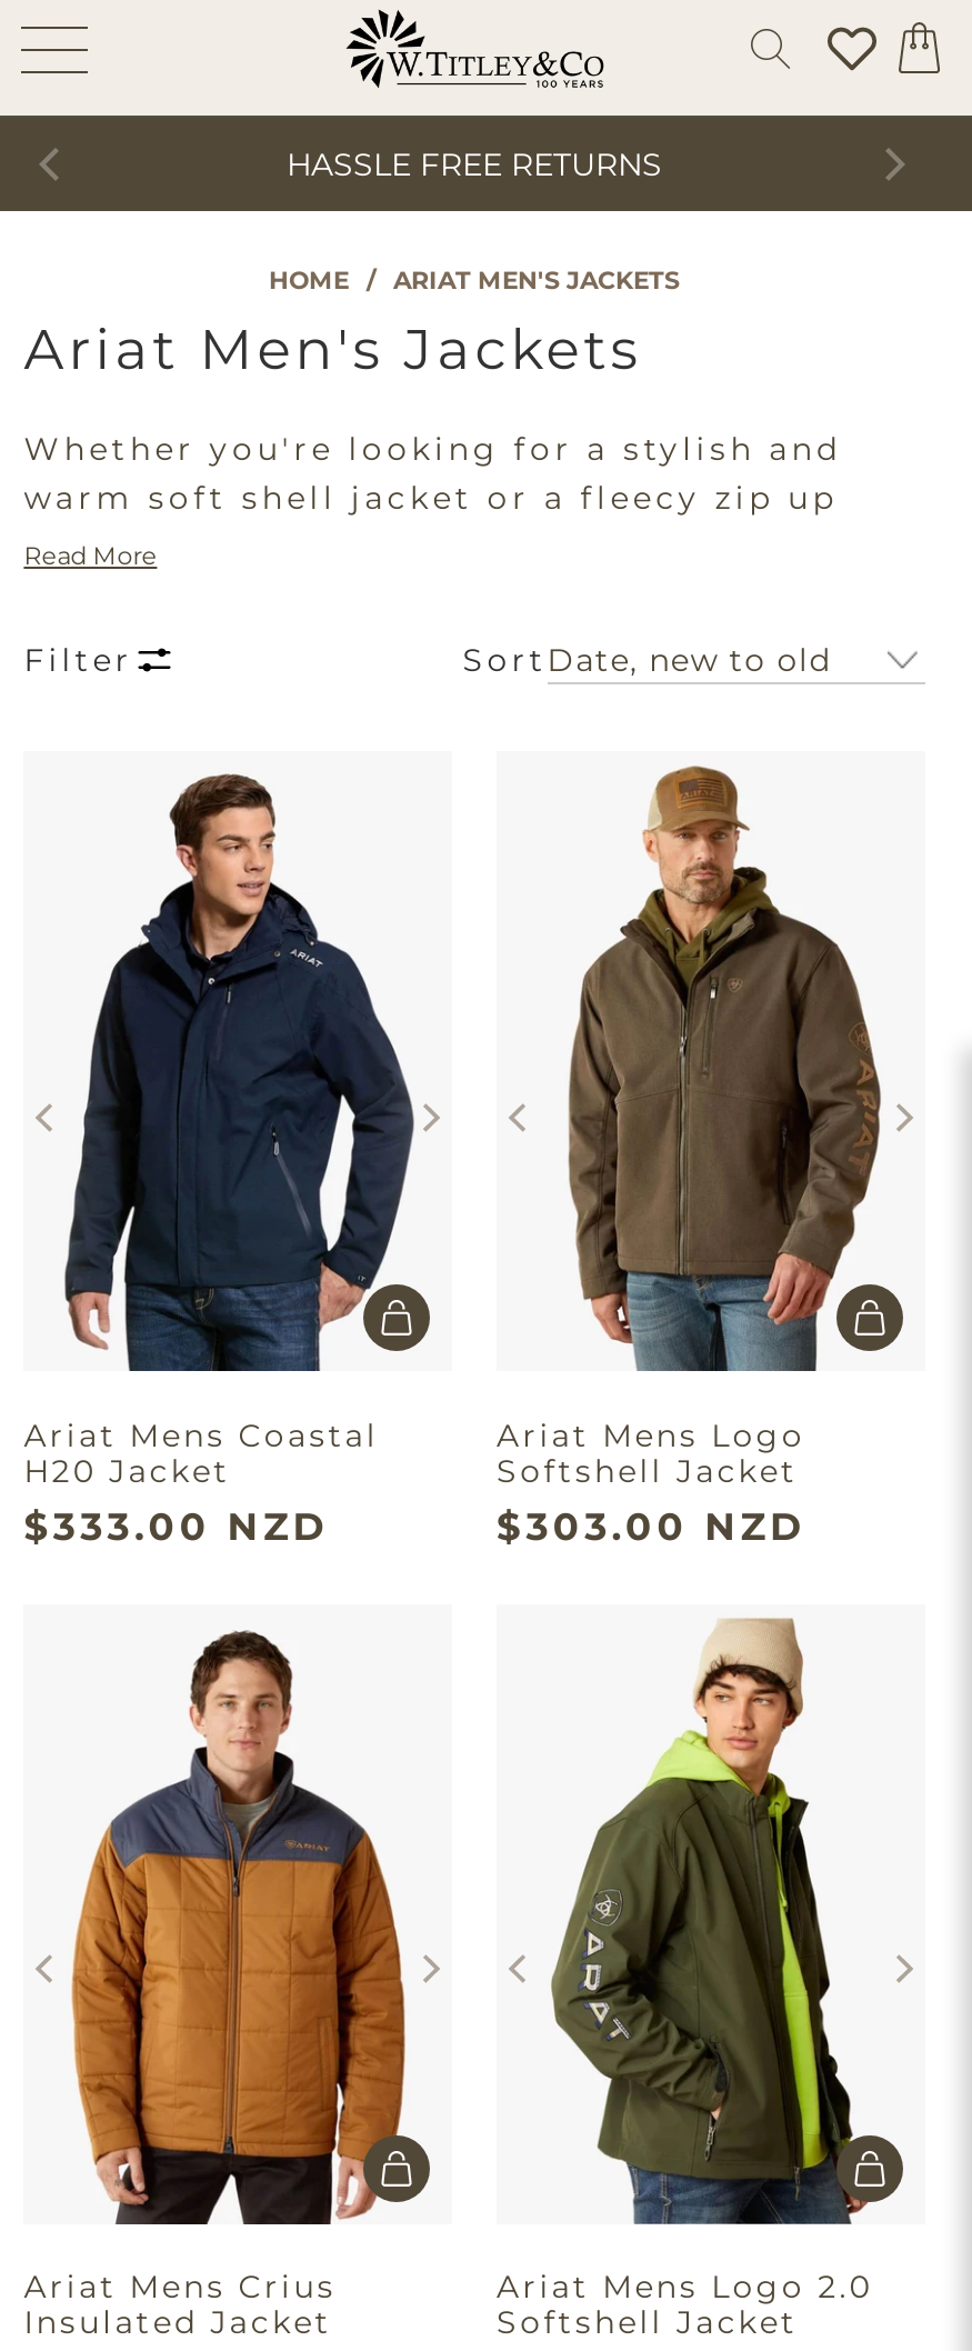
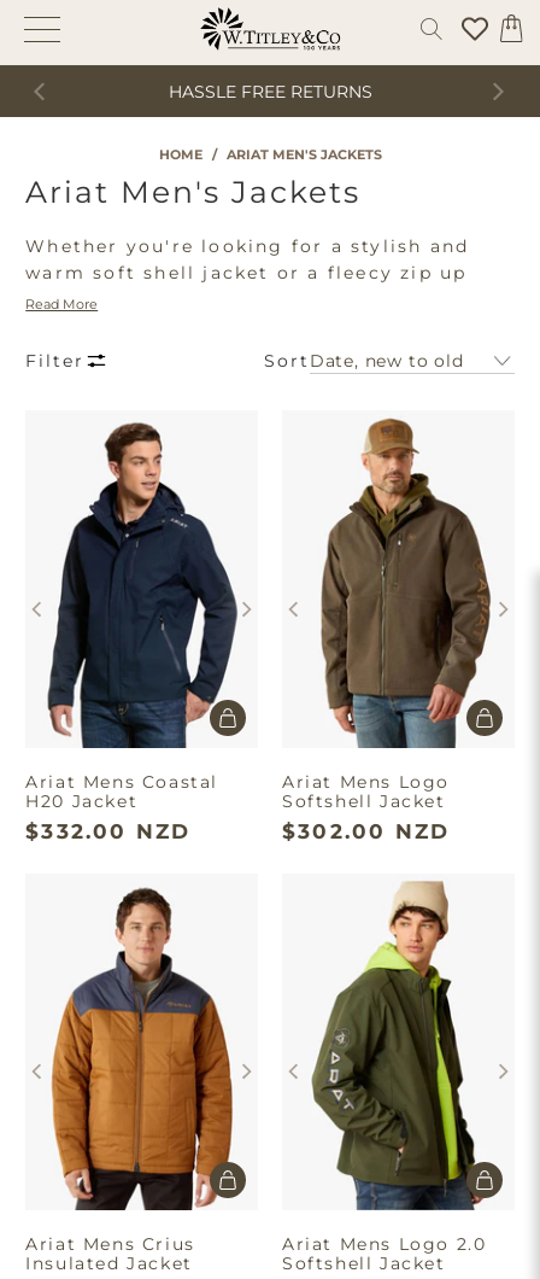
- $333.00 NZD
+ $332.00 NZD

- $303.00 NZD
+ $302.00 NZD
